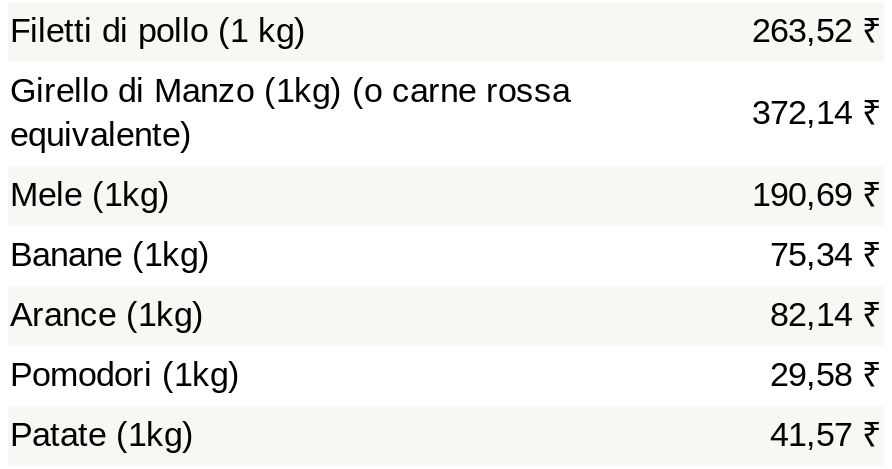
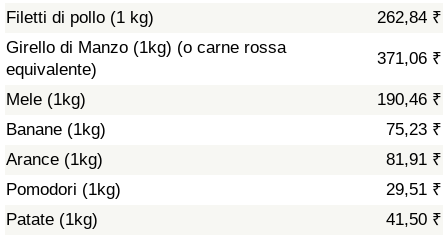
- 263,52 ₹
+ 262,84 ₹

- 372,14 ₹
+ 371,06 ₹

- 190,69 ₹
+ 190,46 ₹

- 75,34 ₹
+ 75,23 ₹

- 82,14 ₹
+ 81,91 ₹

- 29,58 ₹
+ 29,51 ₹

- 41,57 ₹
+ 41,50 ₹
